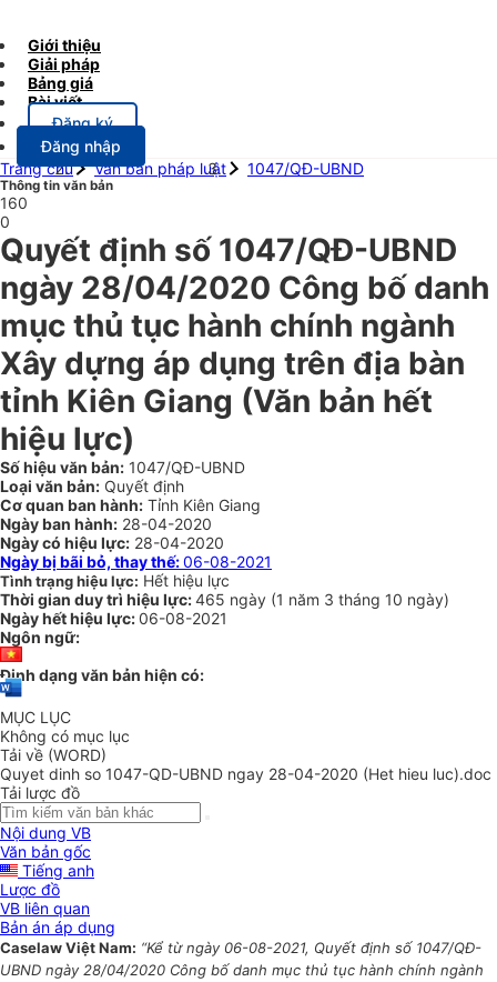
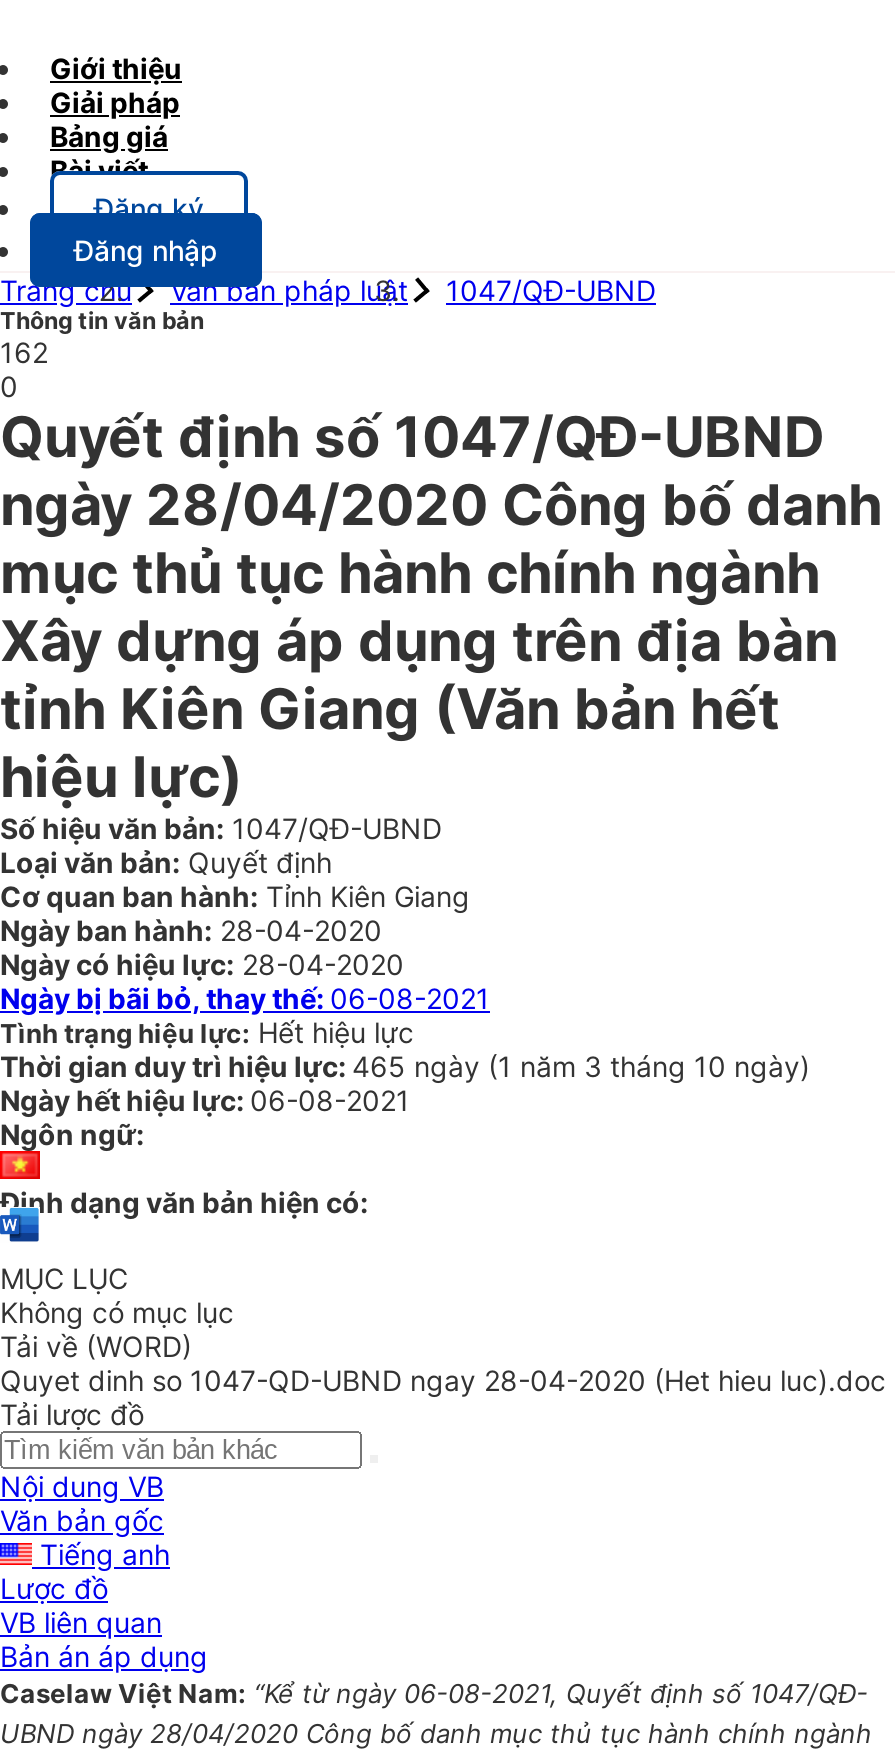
- 160
+ 162
